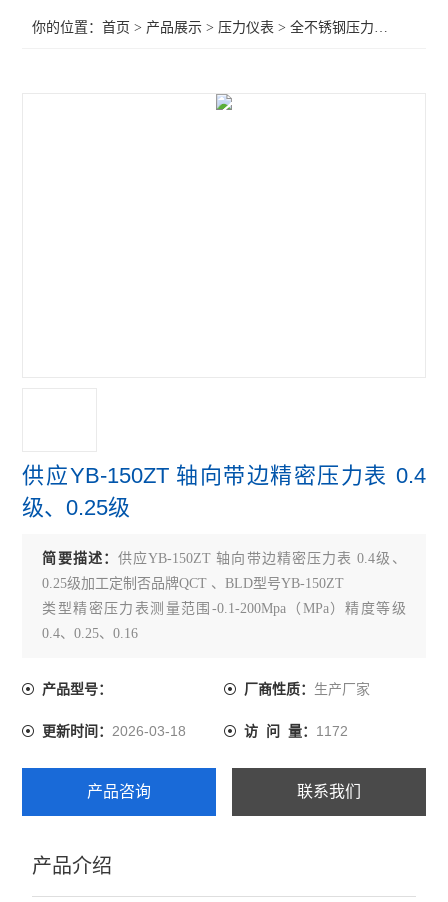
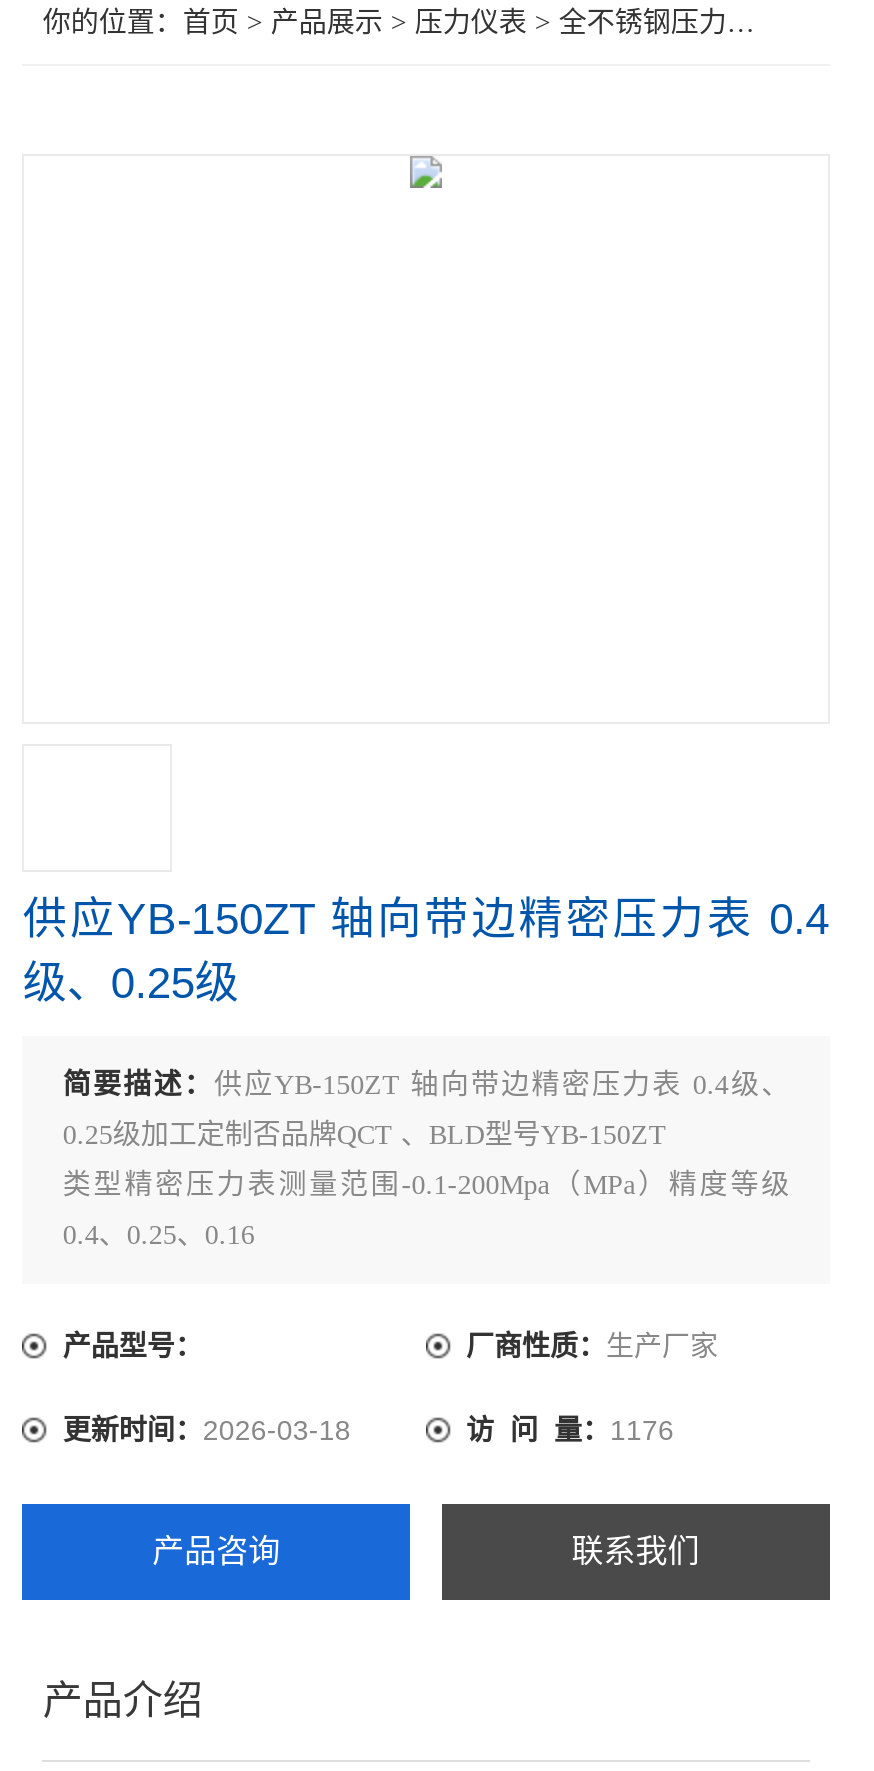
- 访 问 量：1172
+ 访 问 量：1176
